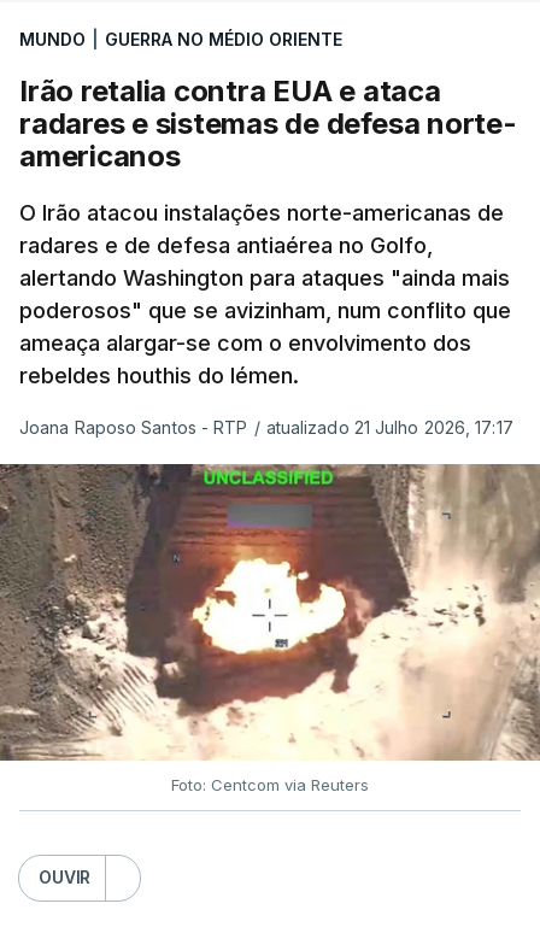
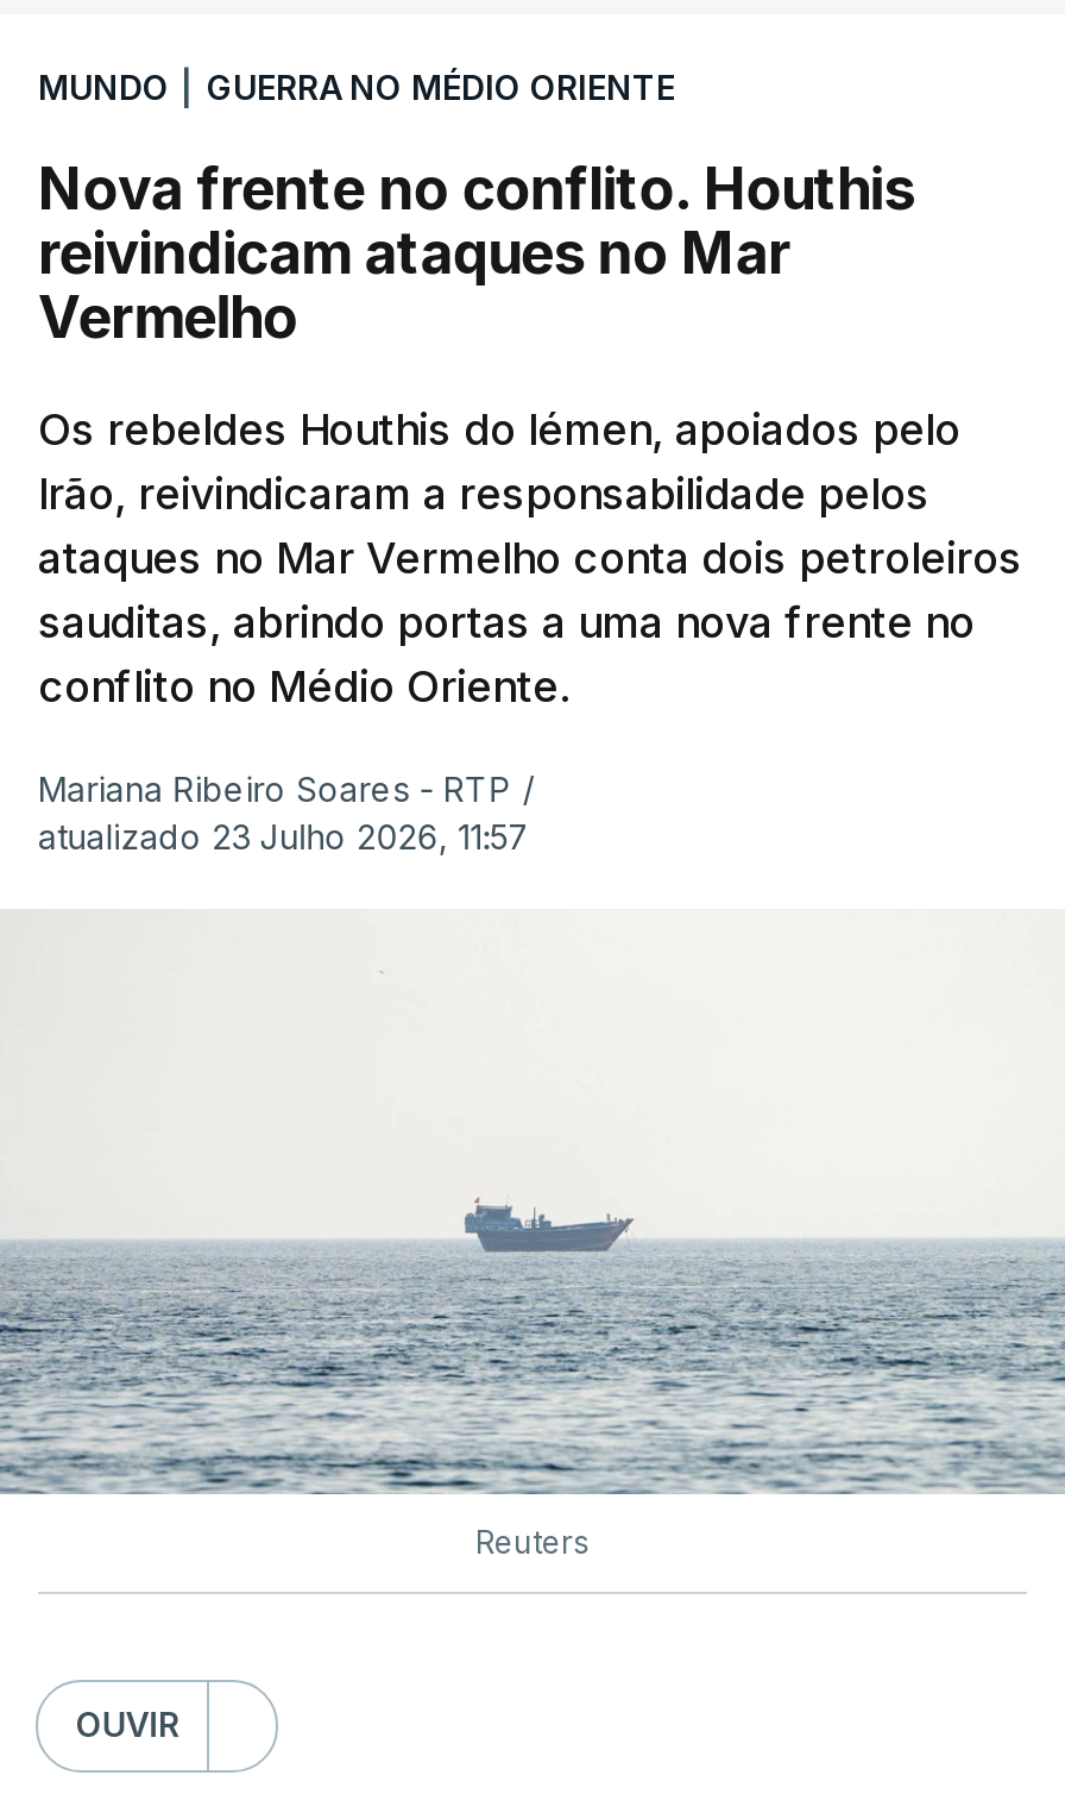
- Irão retalia contra EUA e ataca
- radares e sistemas de defesa norte-
- americanos
+ Nova frente no conflito. Houthis
+ reivindicam ataques no Mar
+ Vermelho

- O Irão atacou instalações norte-americanas de
- radares e de defesa antiaérea no Golfo,
- alertando Washington para ataques "ainda mais
- poderosos" que se avizinham, num conflito que
- ameaça alargar-se com o envolvimento dos
- rebeldes houthis do Iémen.
+ Os rebeldes Houthis do Iémen, apoiados pelo
+ Irão, reivindicaram a responsabilidade pelos
+ ataques no Mar Vermelho conta dois petroleiros
+ sauditas, abrindo portas a uma nova frente no
+ conflito no Médio Oriente.

- Joana Raposo Santos - RTP / atualizado 21 Julho 2026, 17:17
+ Mariana Ribeiro Soares - RTP /
+ atualizado 23 Julho 2026, 11:57

- [image]
- Foto: Centcom via Reuters
+ [image]
+ Reuters
